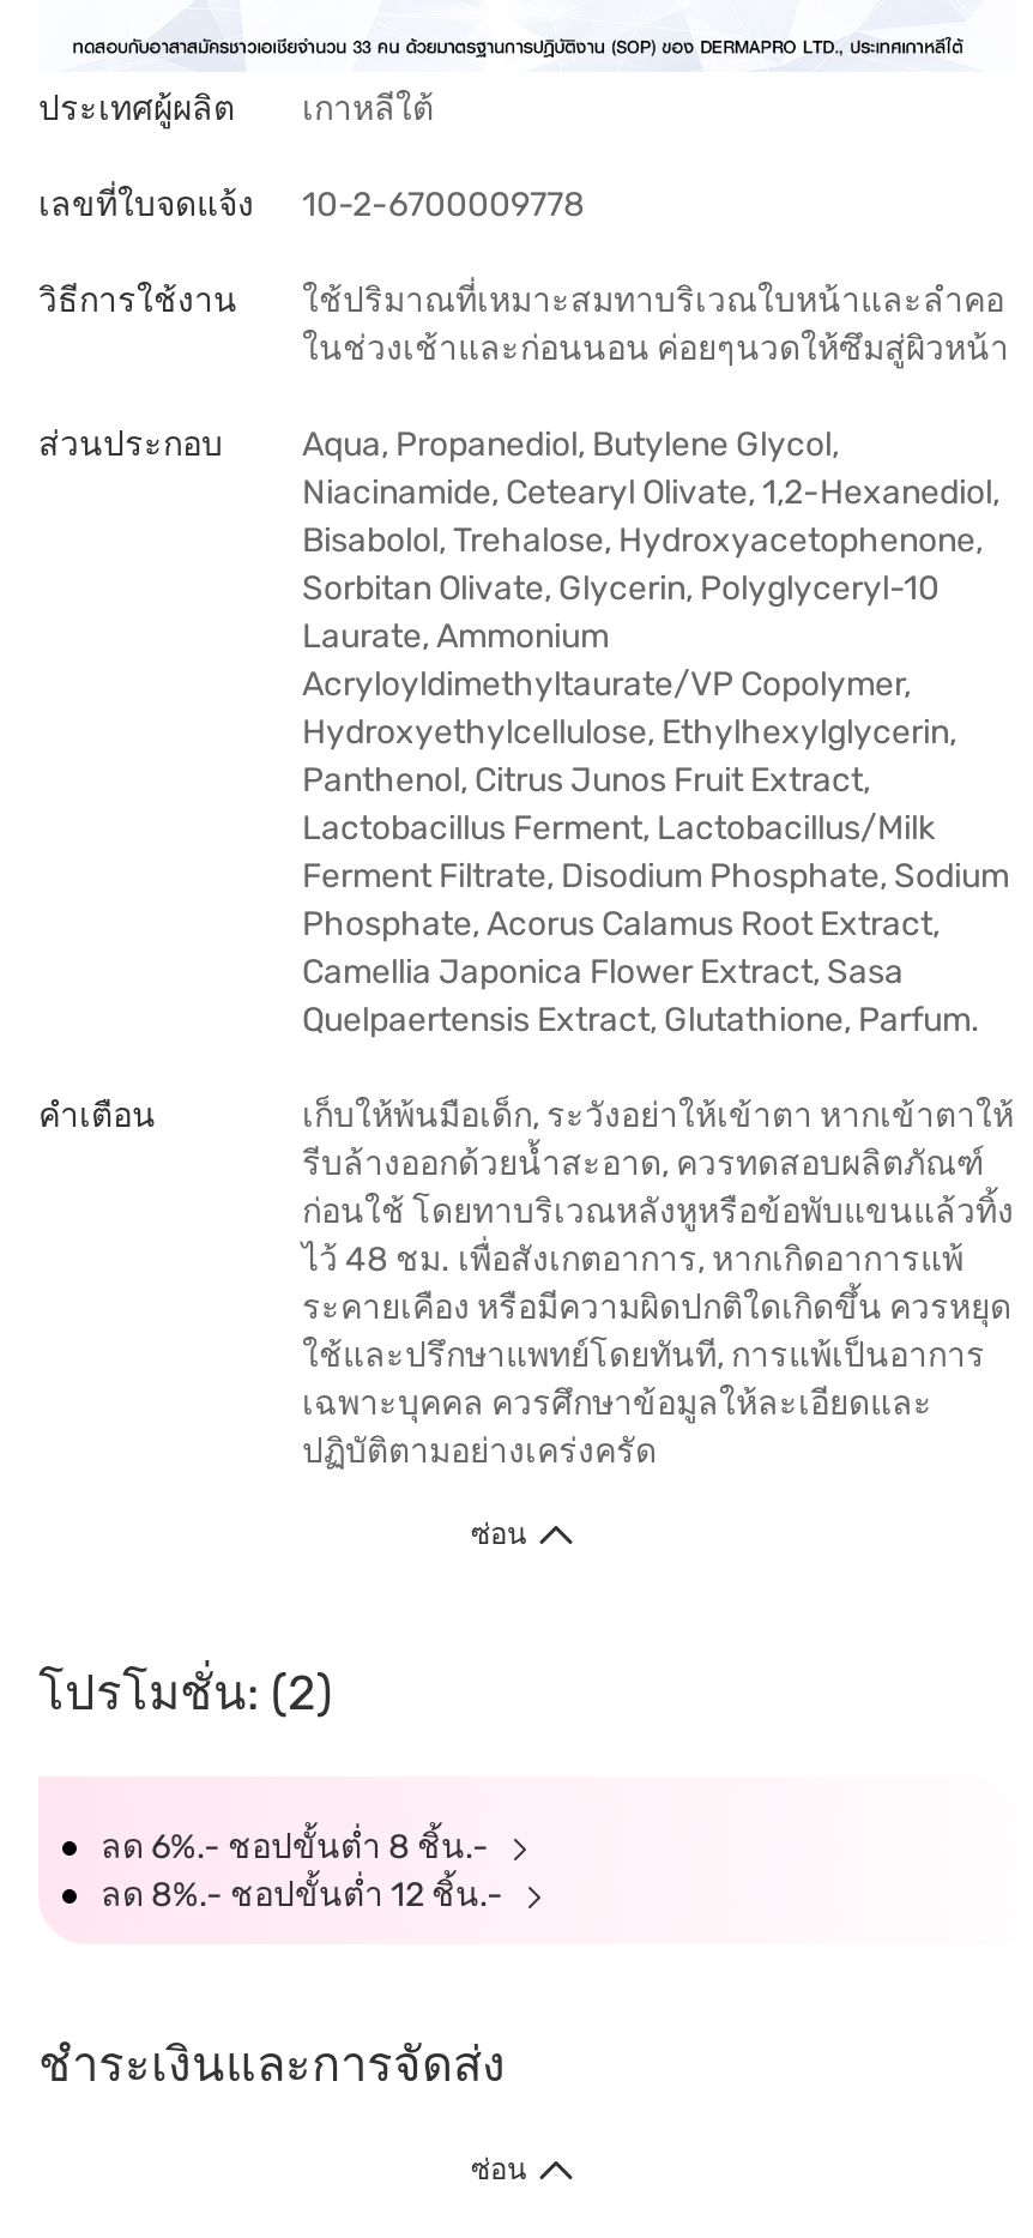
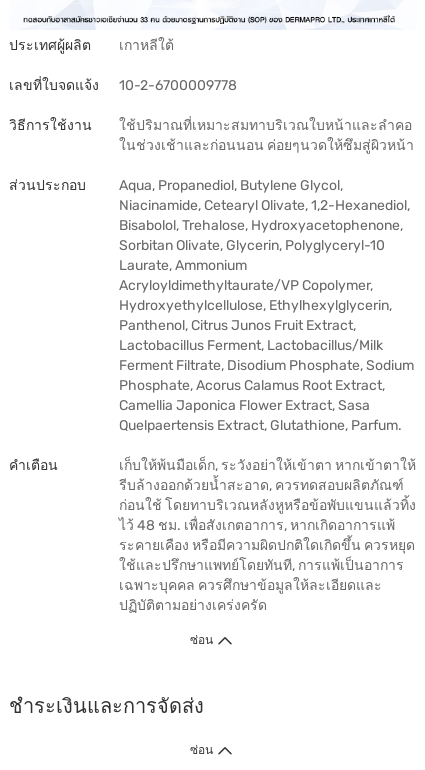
- [image]
- โปรโมชั่น: (2)
- ลด 6%.- ชอปขั้นต่ำ 8 ชิ้น.-
- ลด 8%.- ชอปขั้นต่ำ 12 ชิ้น.-
